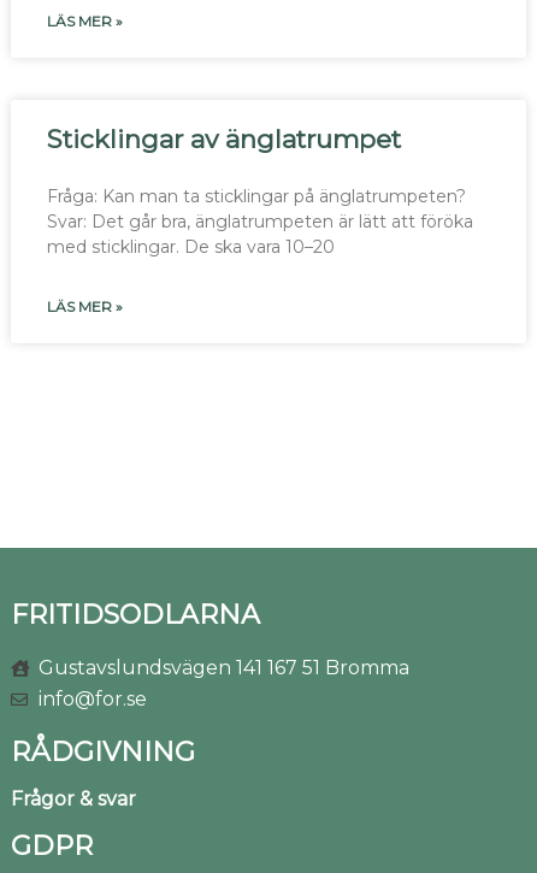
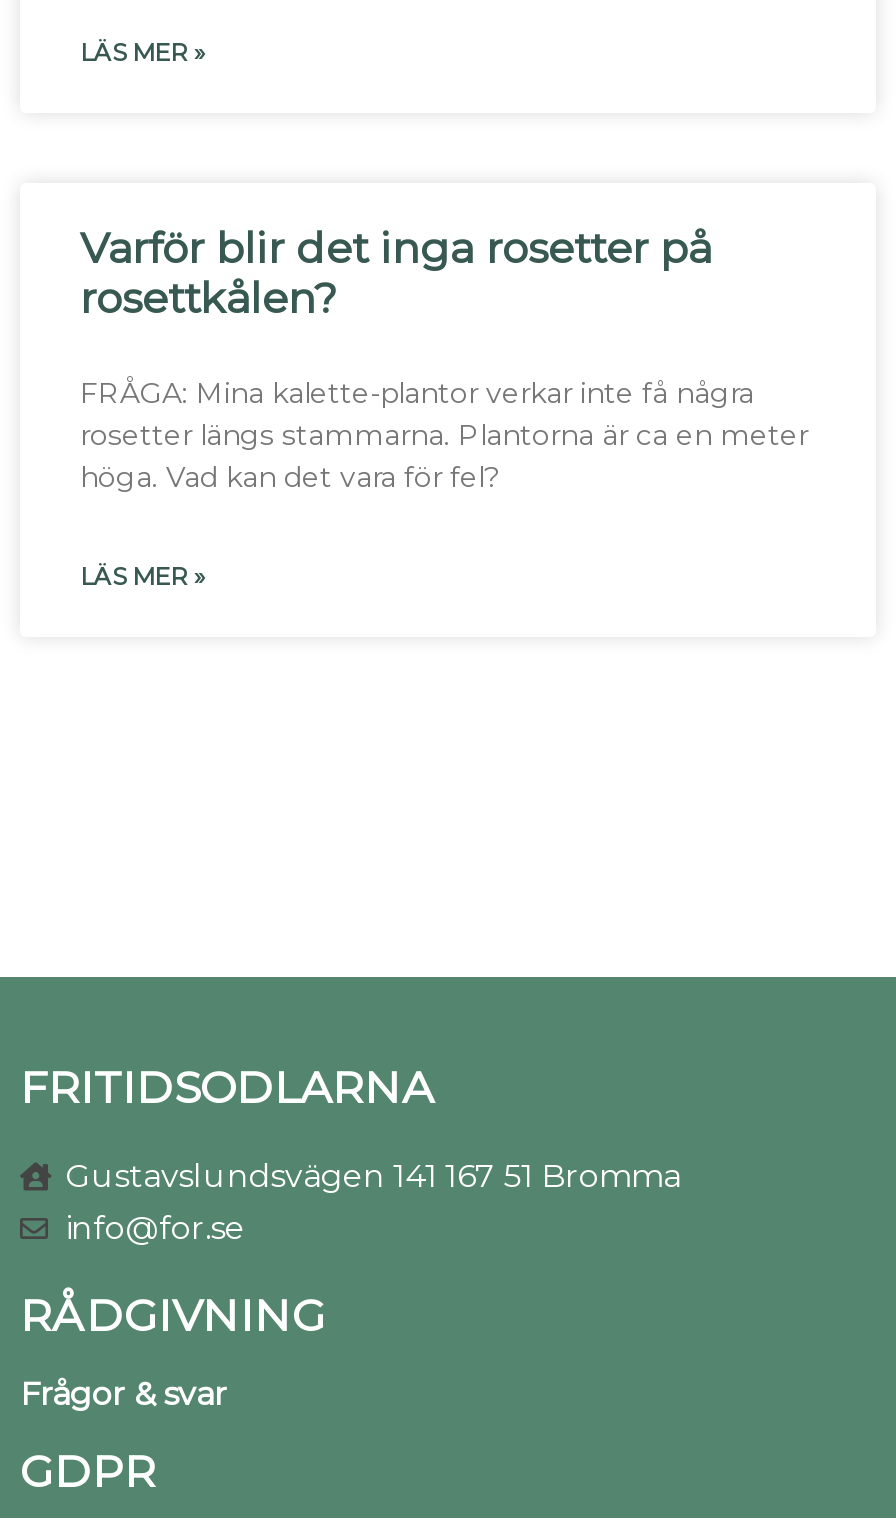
- Sticklingar av änglatrumpet
+ Varför blir det inga rosetter på
+ rosettkålen?

- Fråga: Kan man ta sticklingar på änglatrumpeten?
- Svar: Det går bra, änglatrumpeten är lätt att föröka
- med sticklingar. De ska vara 10–20
+ FRÅGA: Mina kalette-plantor verkar inte få några
+ rosetter längs stammarna. Plantorna är ca en meter
+ höga. Vad kan det vara för fel?
